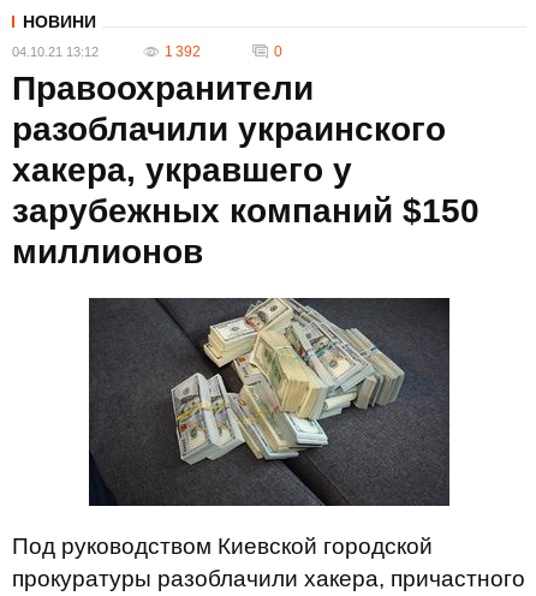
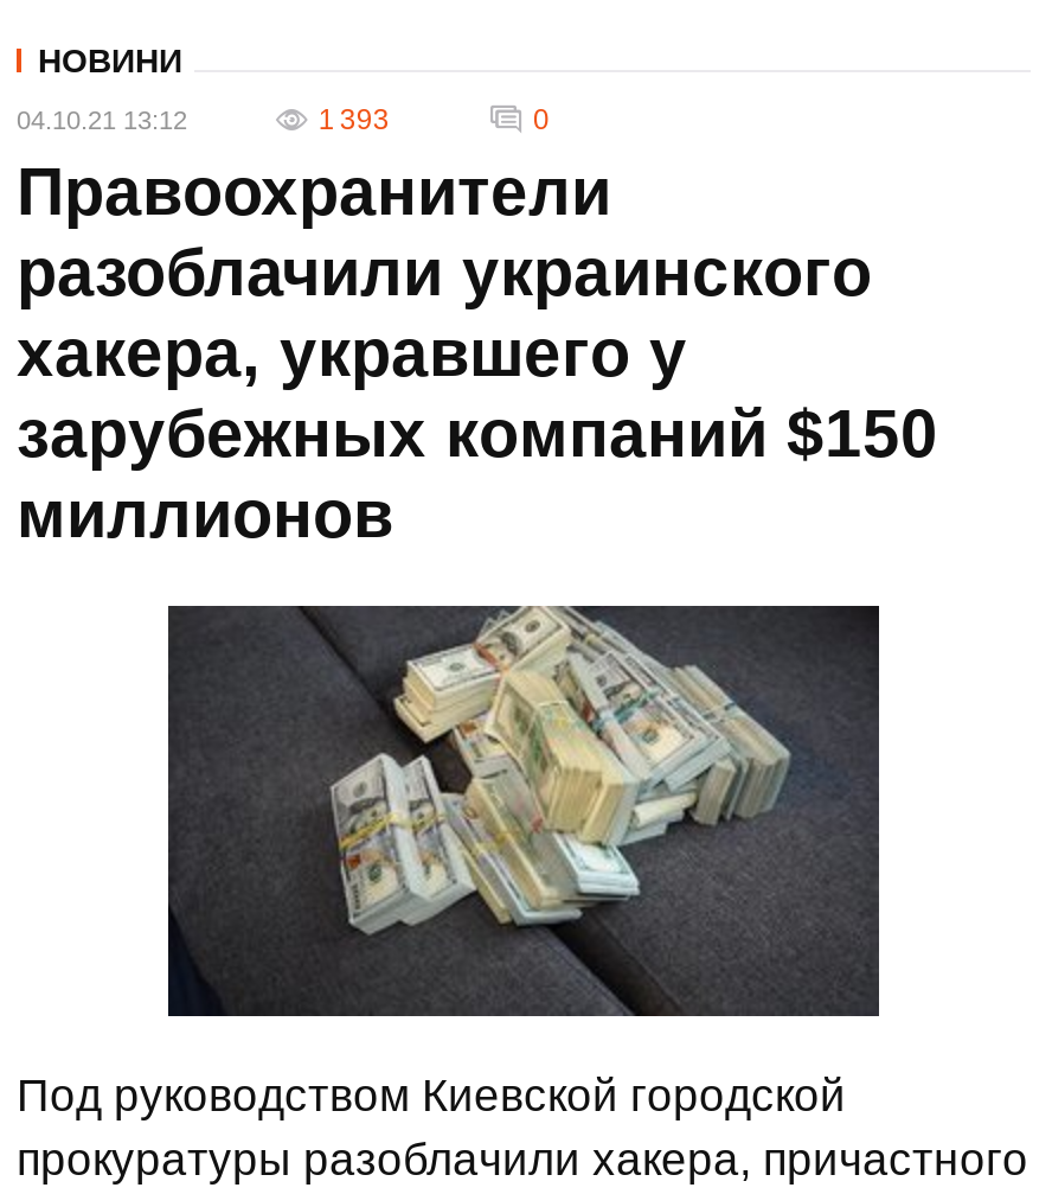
- 1 392
+ 1 393
